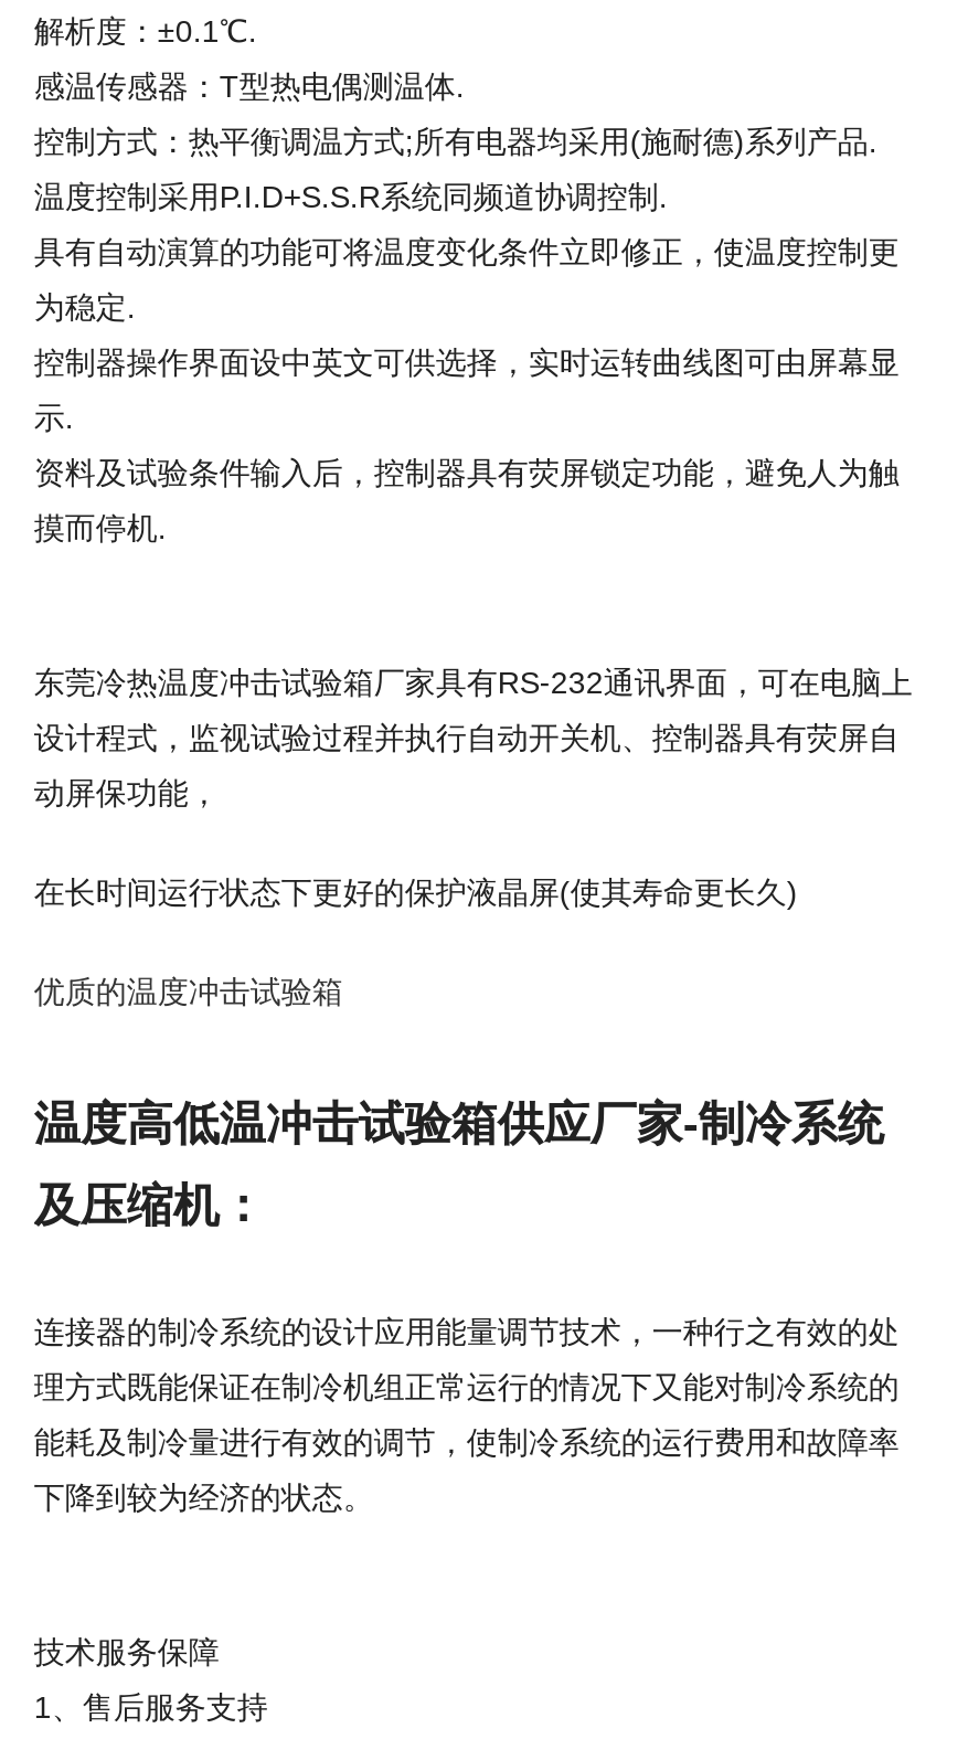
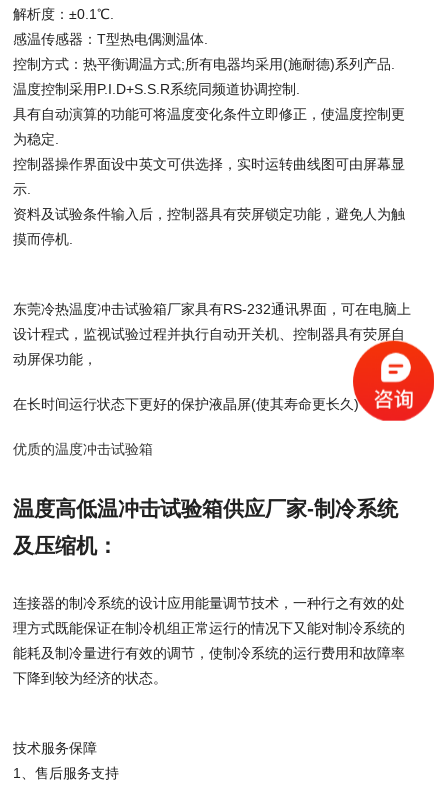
+ [image]
